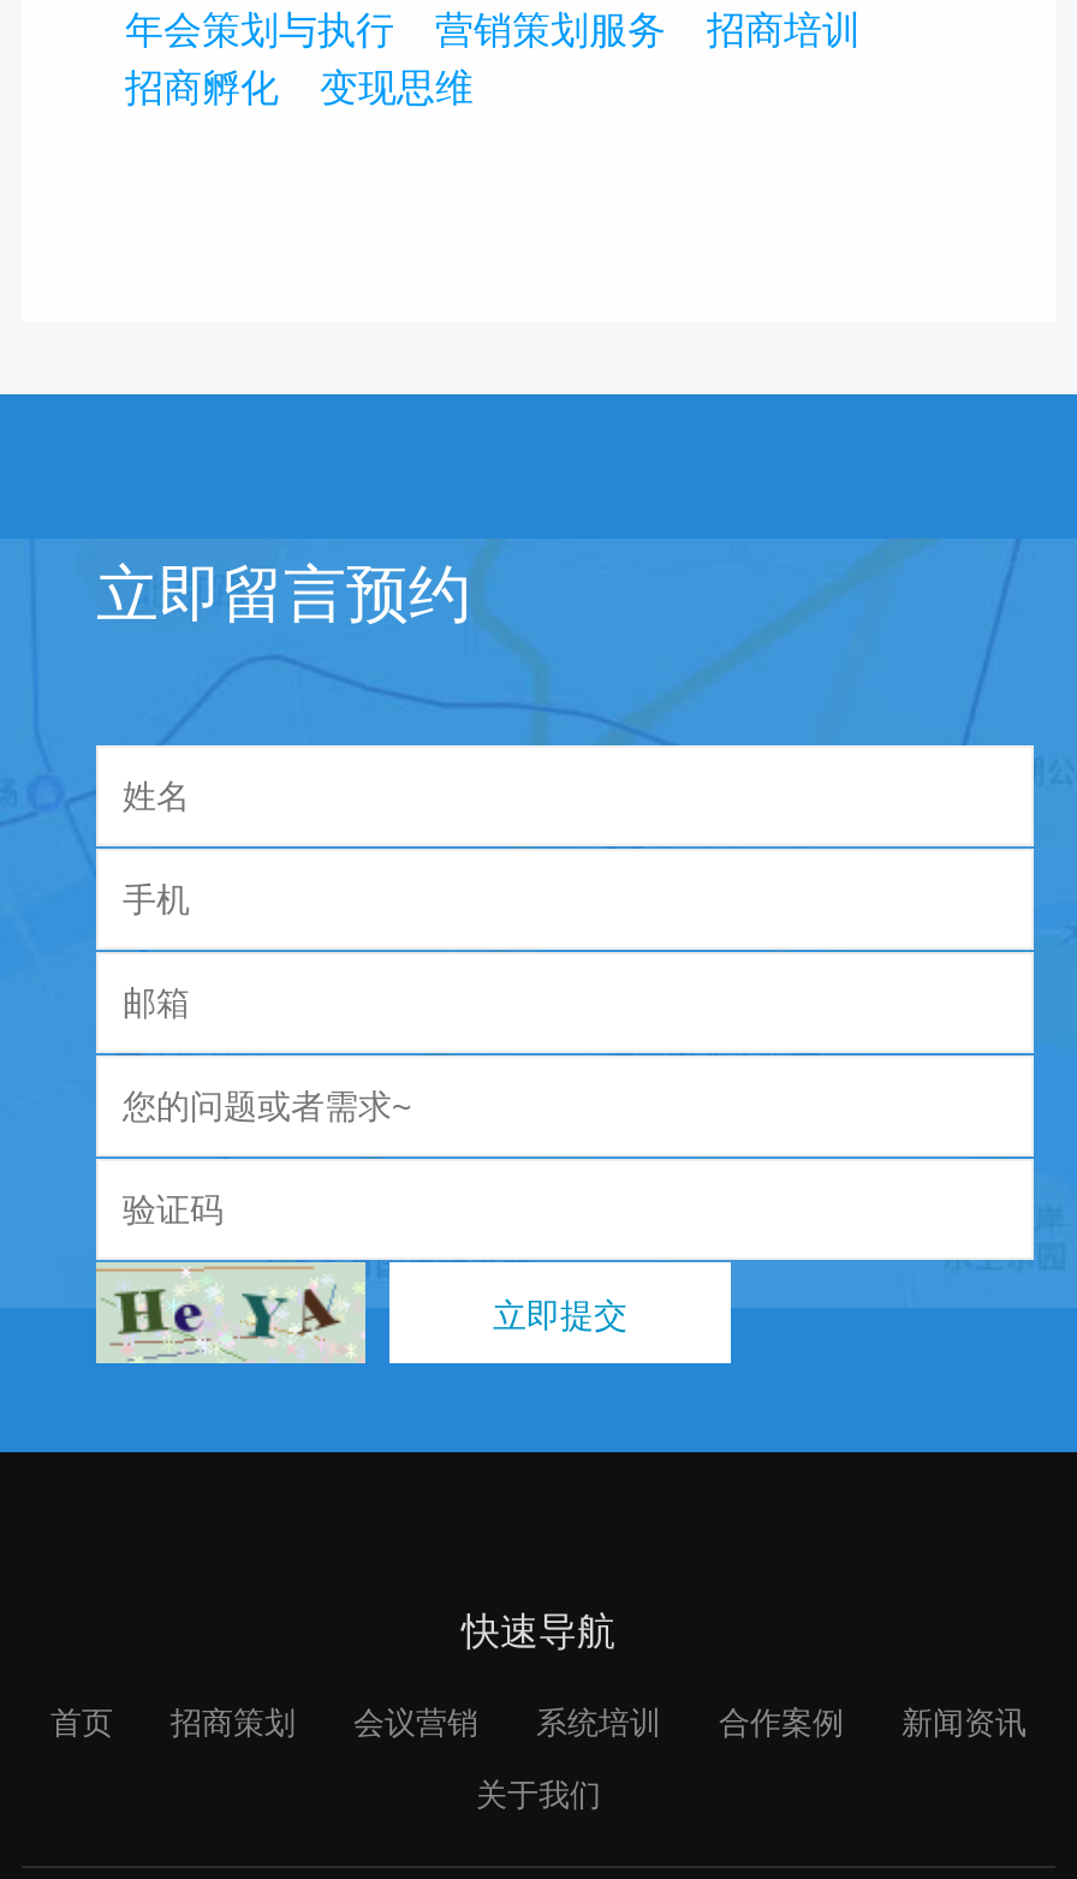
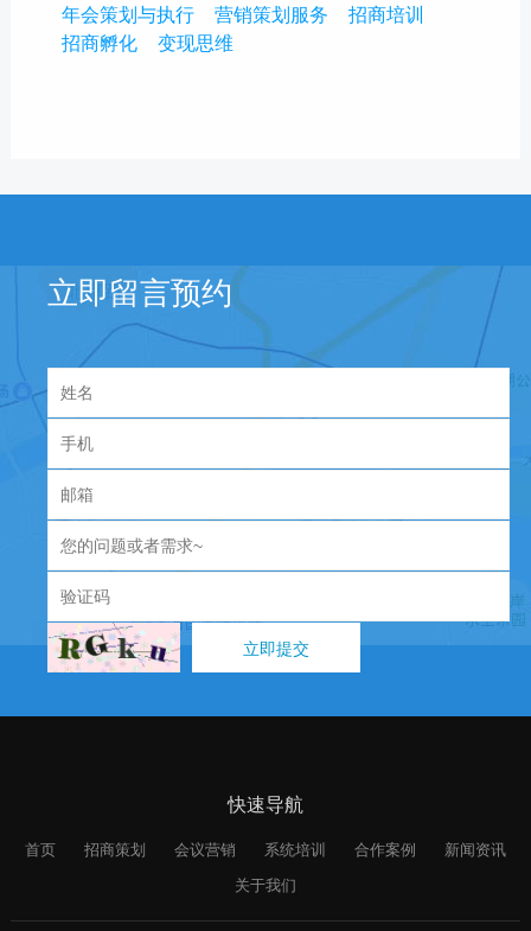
- [image]
+ [image]
